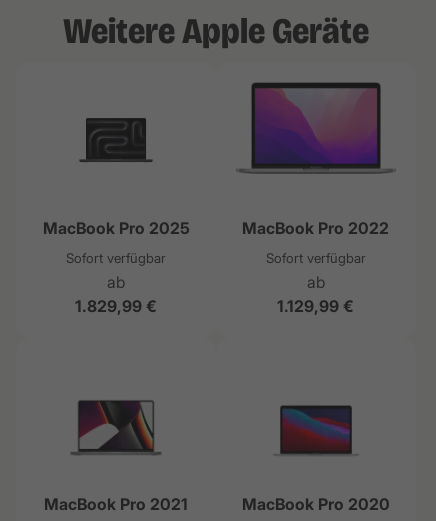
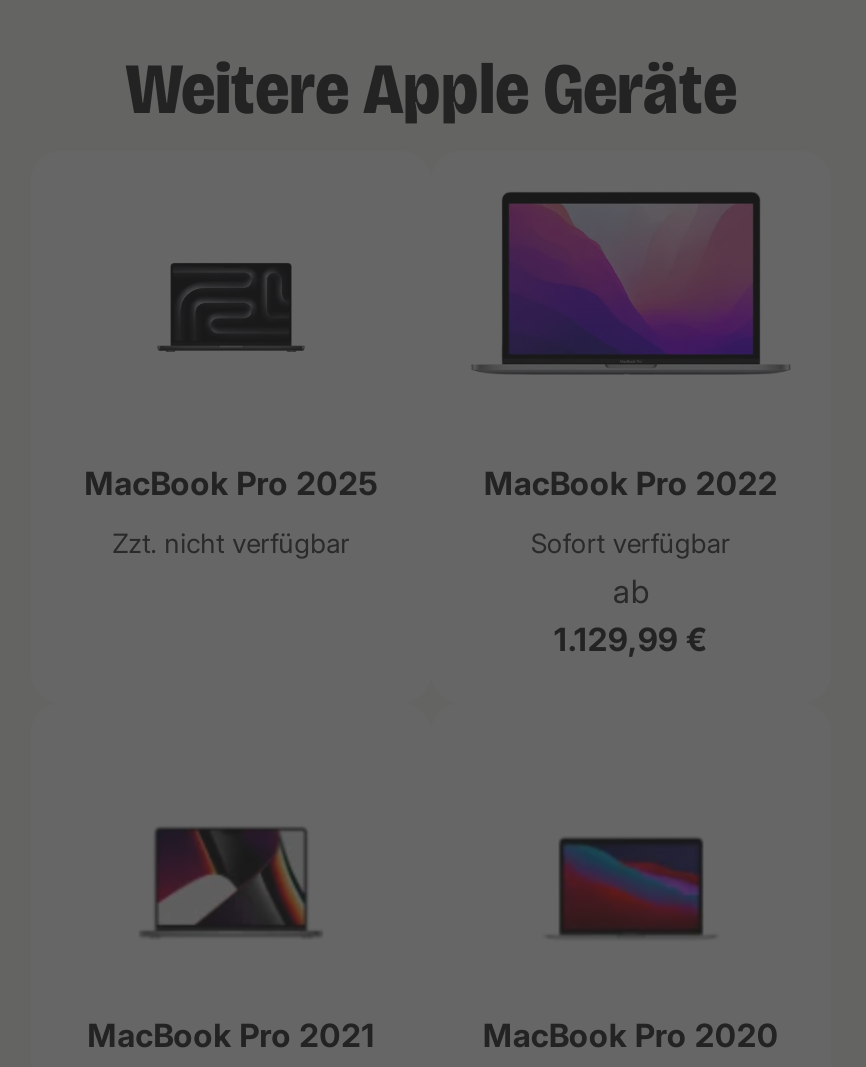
- Sofort verfügbar
- ab
- 1.829,99 €
+ Zzt. nicht verfügbar
